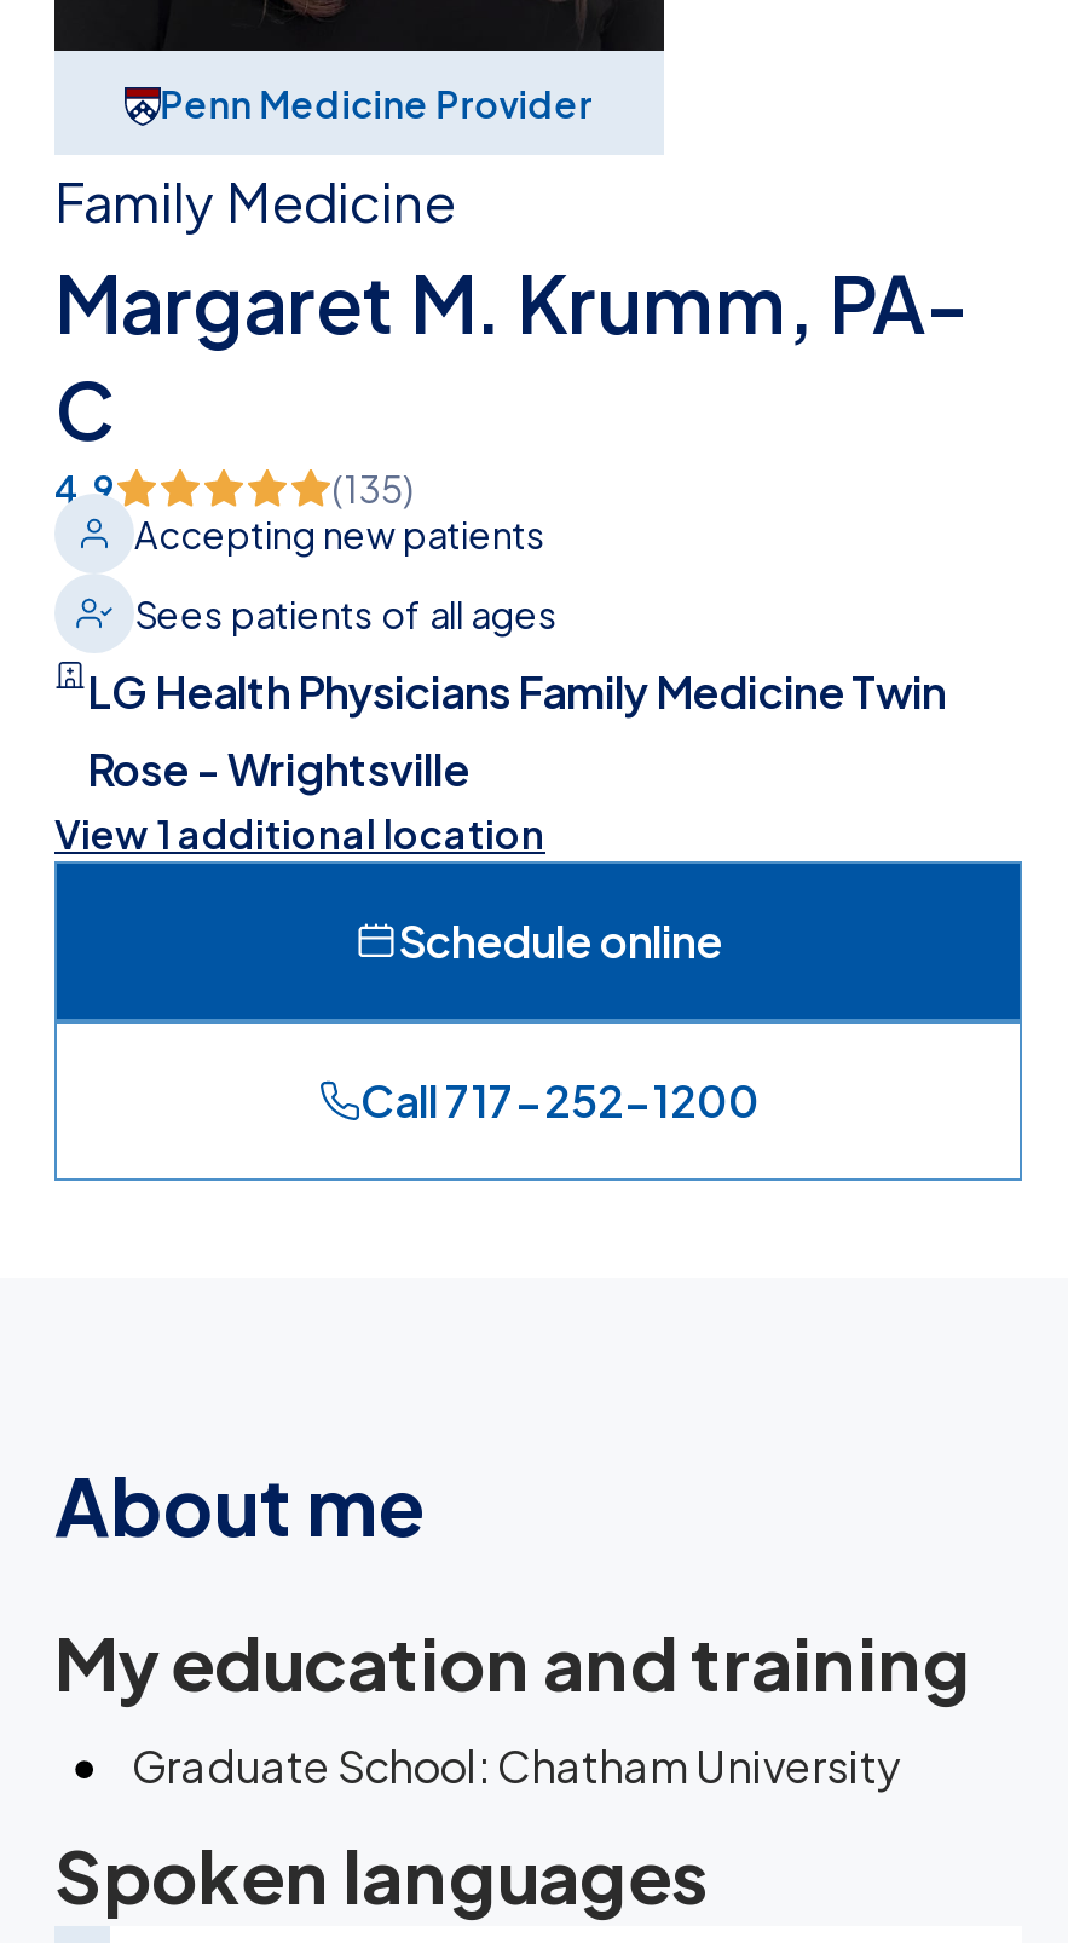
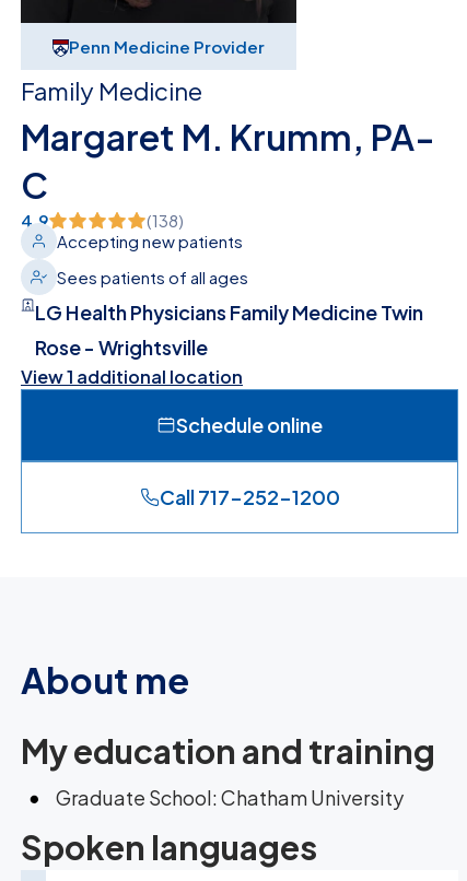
- (135)
+ (138)
